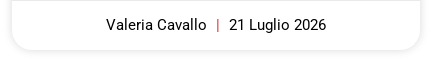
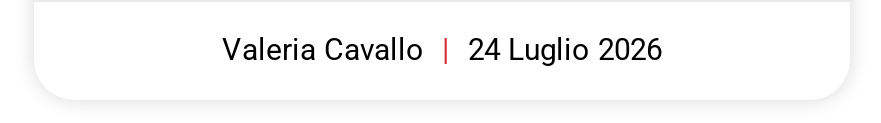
- Valeria Cavallo 21 Luglio 2026
+ Valeria Cavallo 24 Luglio 2026
